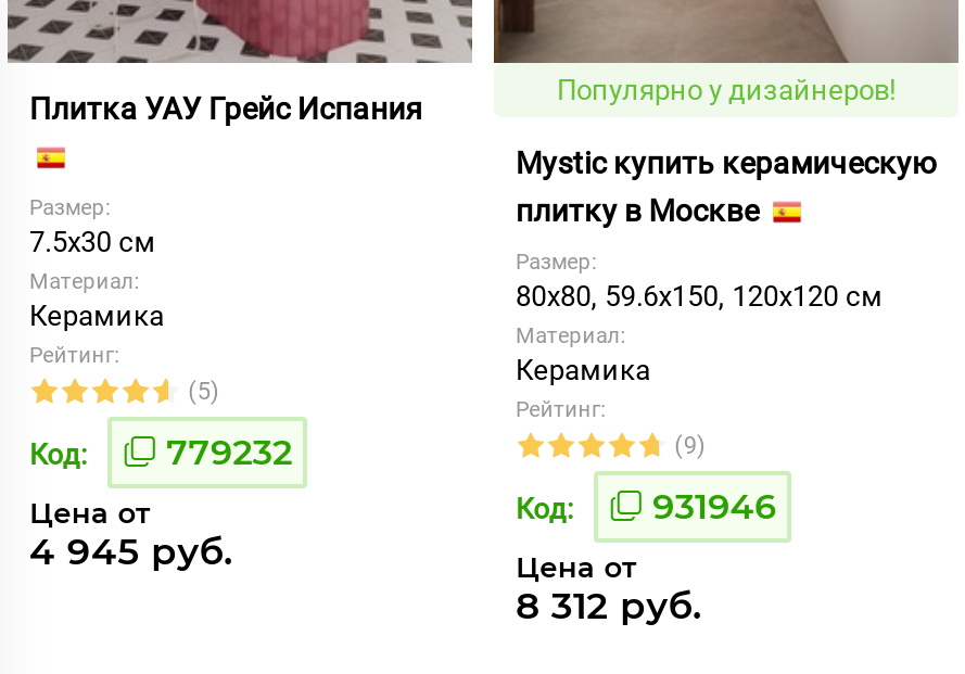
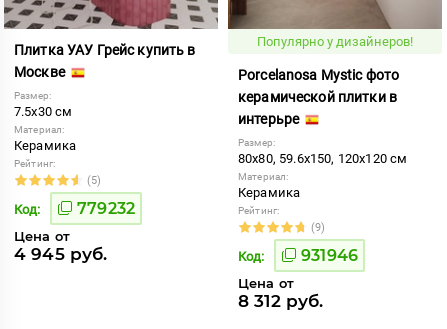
- Плитка УАУ Грейс Испания
+ Плитка УАУ Грейс купить в
+ Москве

- Mystic купить керамическую
- плитку в Москве
+ Porcelanosa Mystic фото
+ керамической плитки в
+ интерьре
